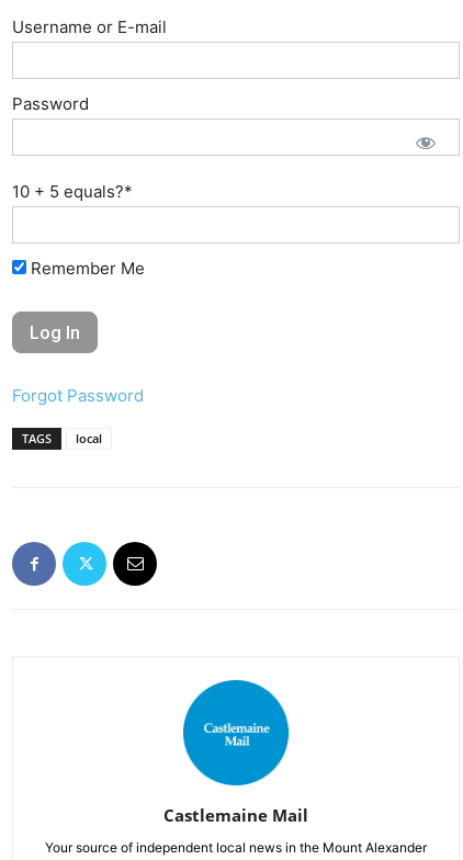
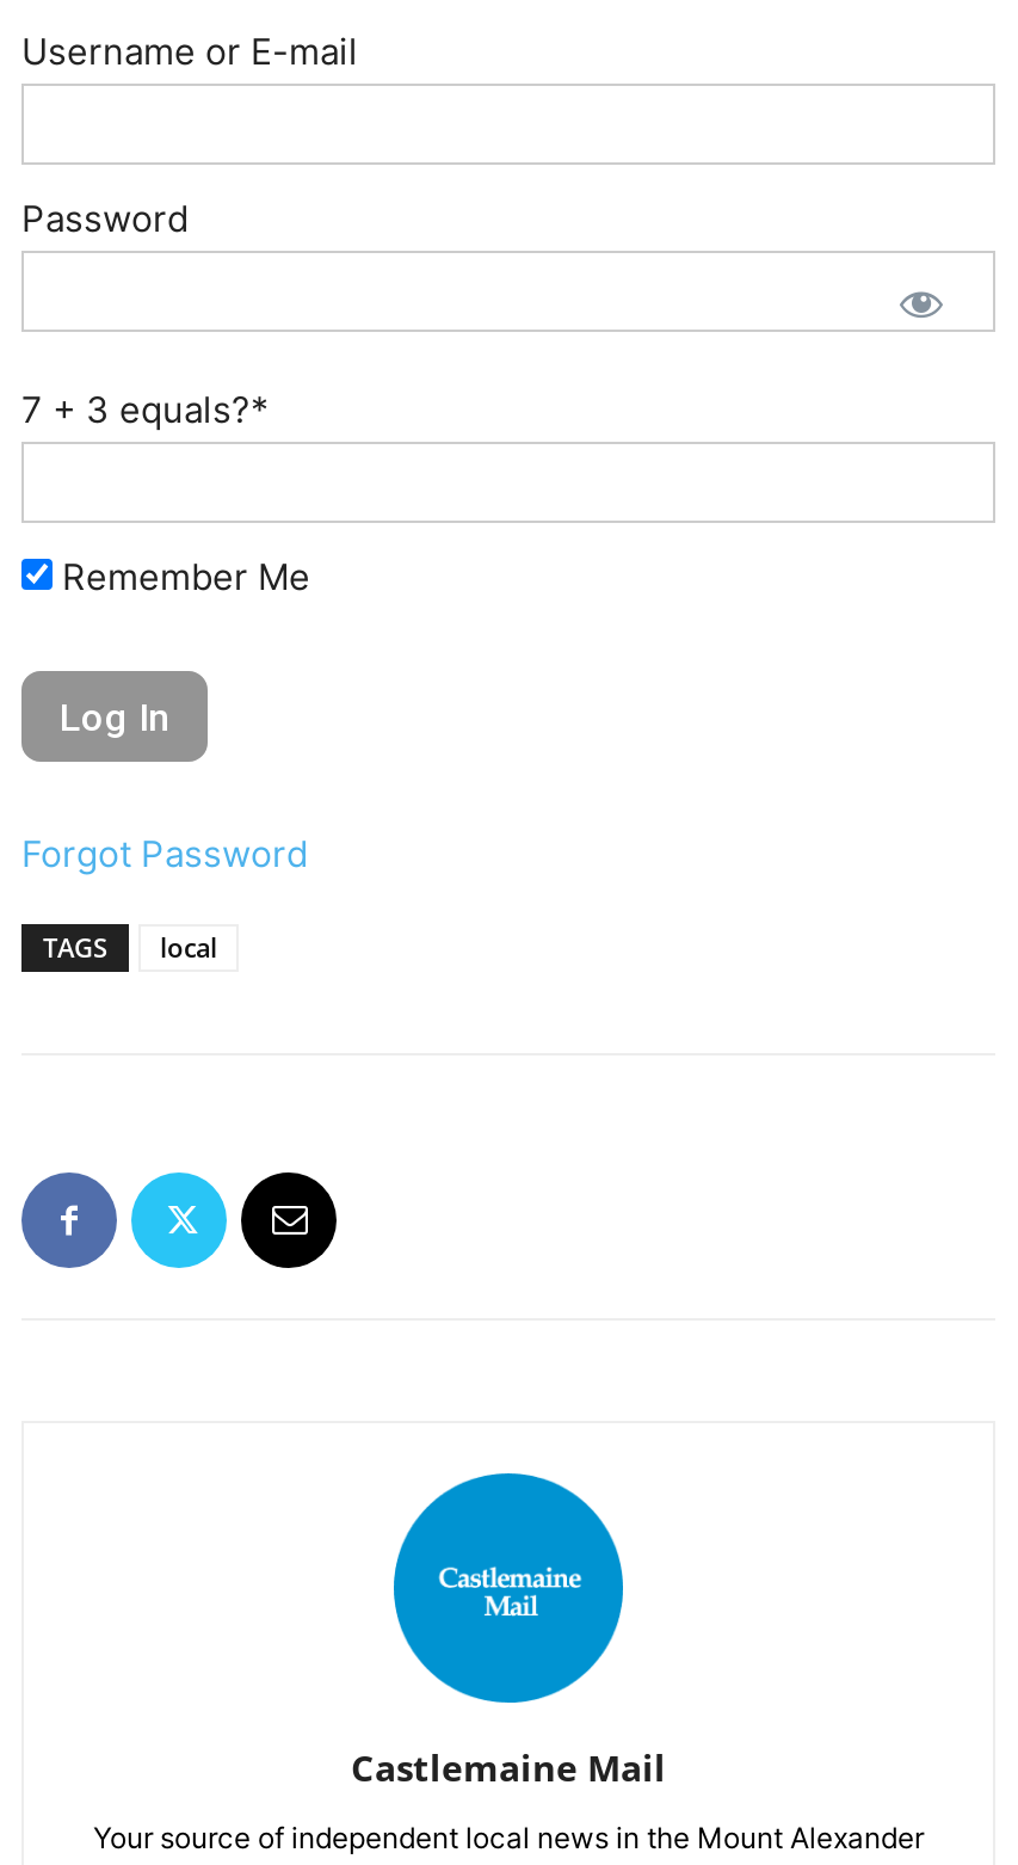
- 10 + 5 equals?*
+ 7 + 3 equals?*
